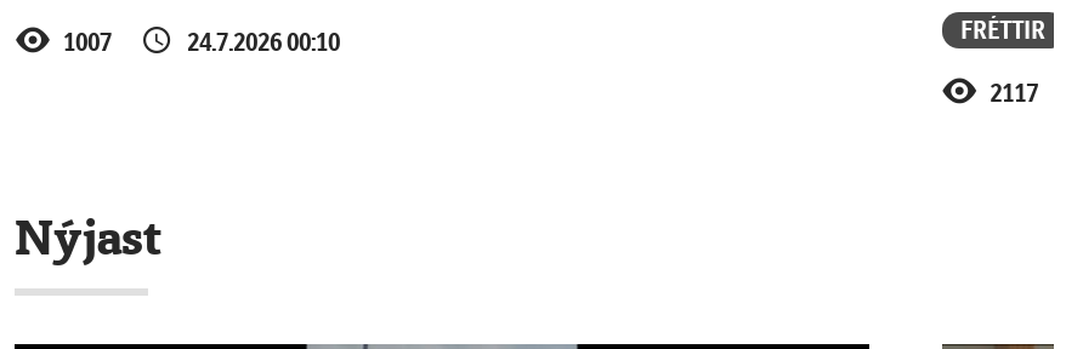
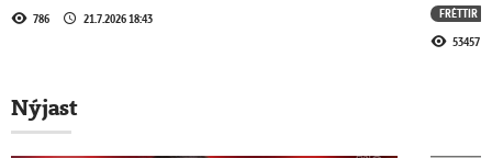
- 1007
- 24.7.2026 00:10
+ 786
+ 21.7.2026 18:43

- 2117
+ 53457
